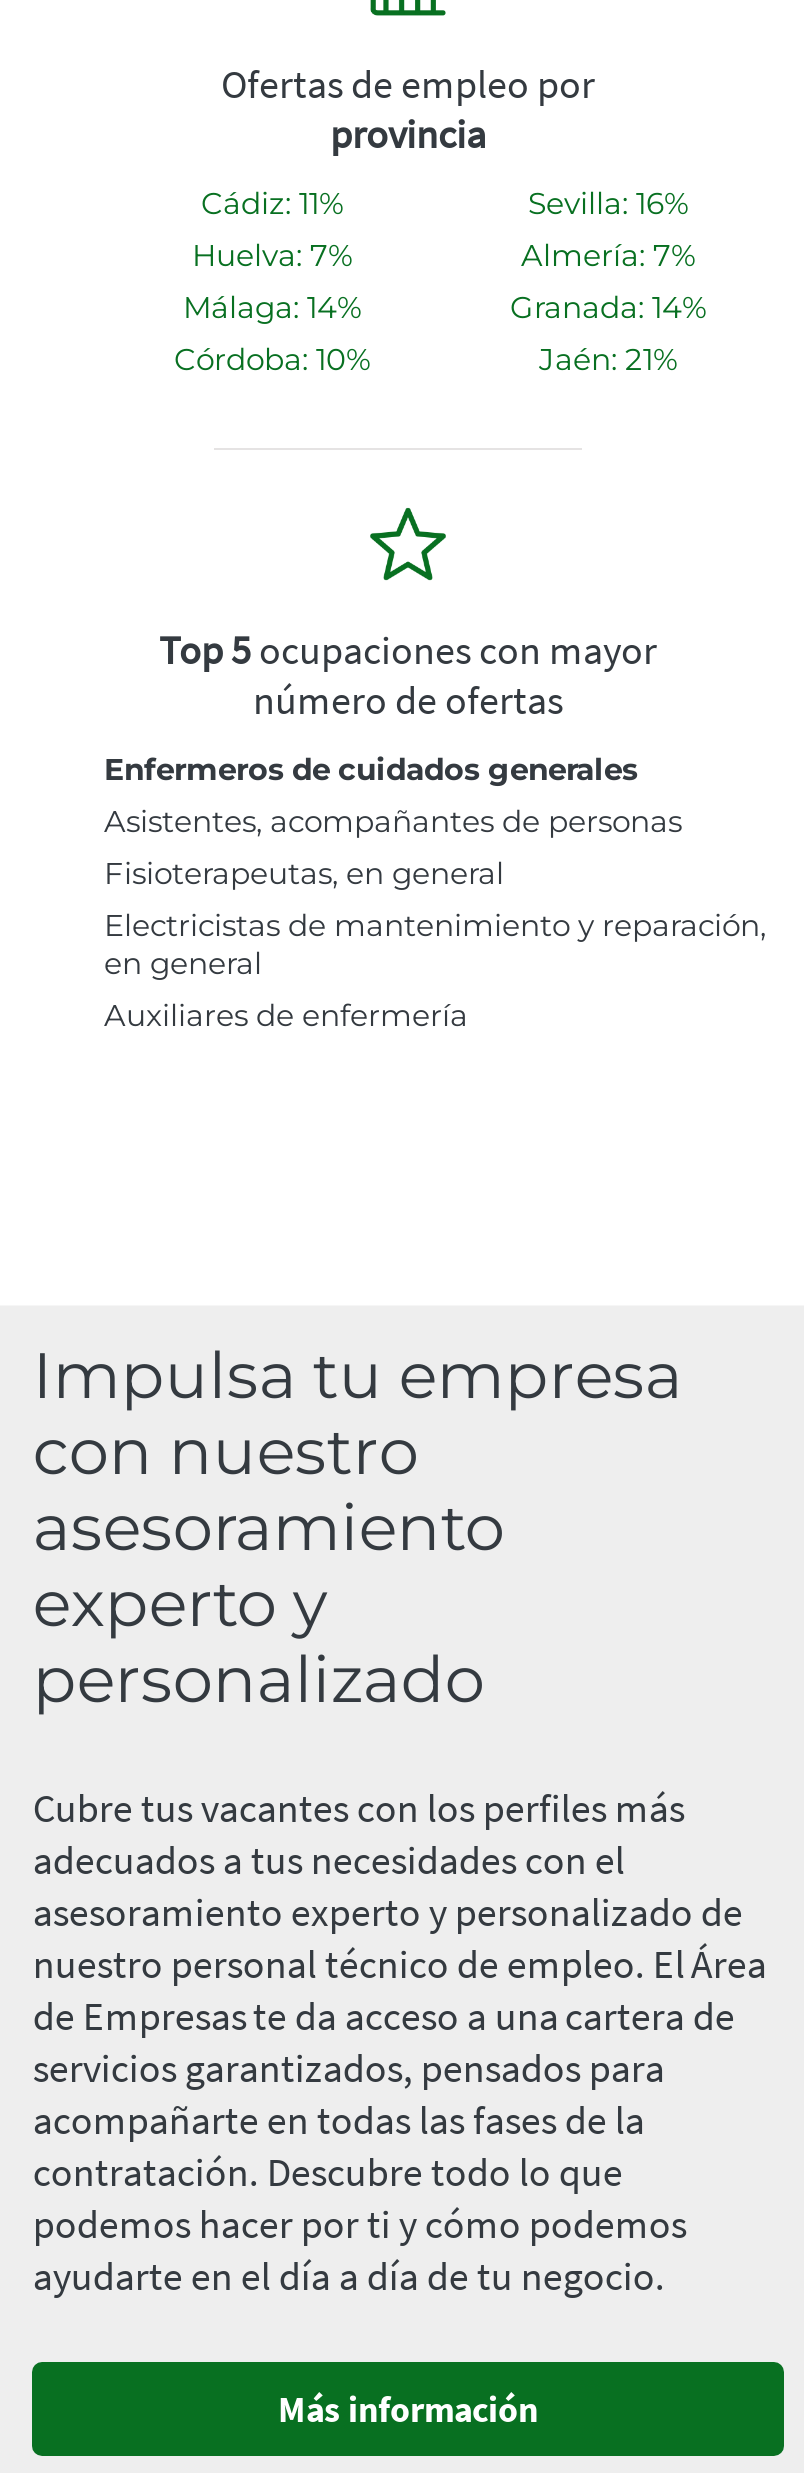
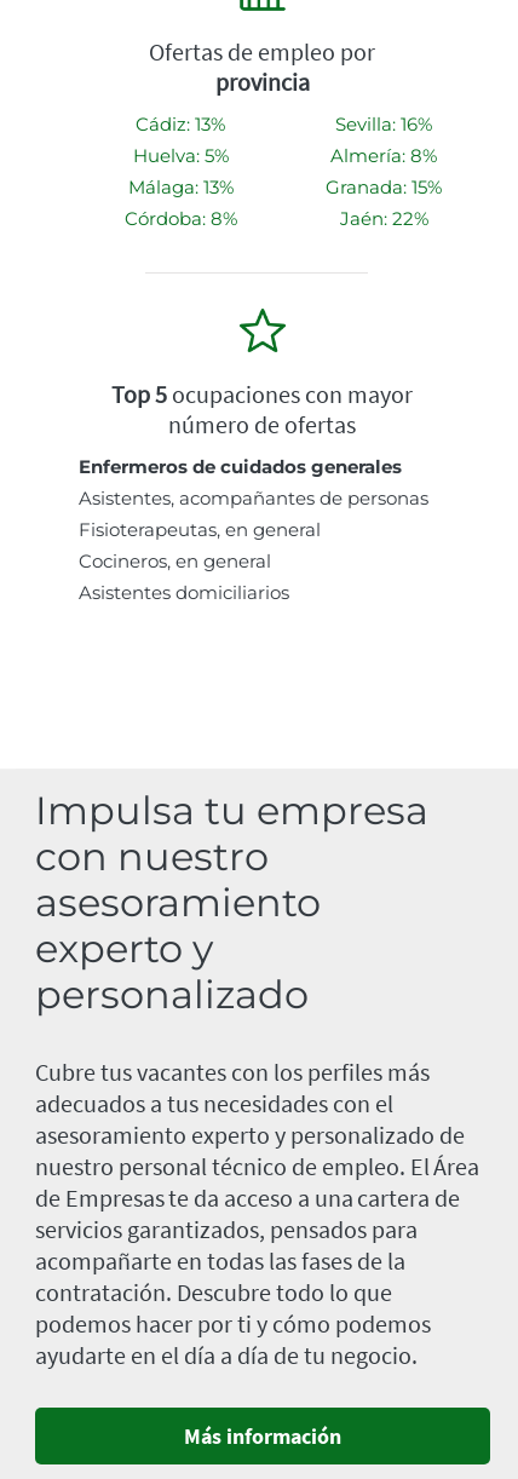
- Cádiz: 11%
+ Cádiz: 13%

- Huelva: 7%
+ Huelva: 5%

- Almería: 7%
+ Almería: 8%

- Málaga: 14%
+ Málaga: 13%

- Granada: 14%
+ Granada: 15%

- Córdoba: 10%
+ Córdoba: 8%

- Jaén: 21%
+ Jaén: 22%

- Electricistas de mantenimiento y reparación,
- en general
- Auxiliares de enfermería
+ Cocineros, en general
+ Asistentes domiciliarios
